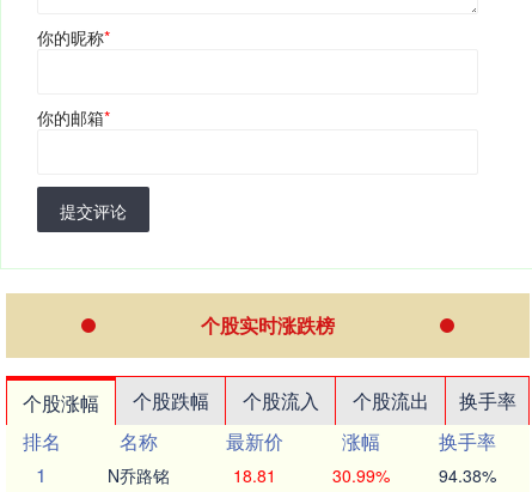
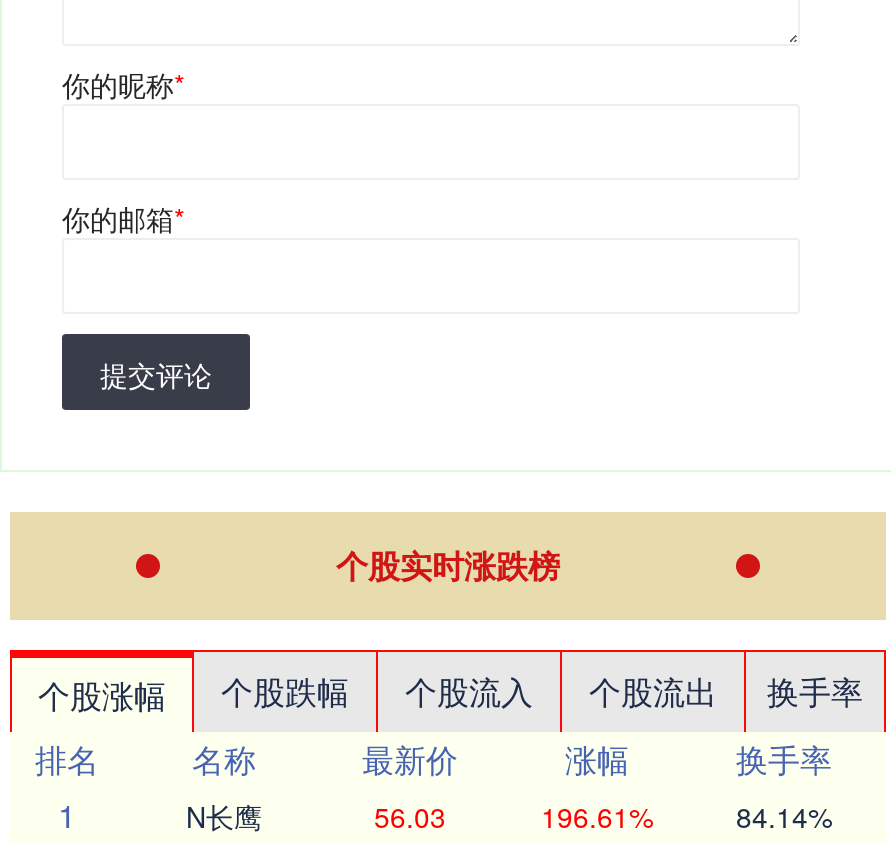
- N乔路铭
- 18.81
- 30.99%
- 94.38%
+ N长鹰
+ 56.03
+ 196.61%
+ 84.14%
